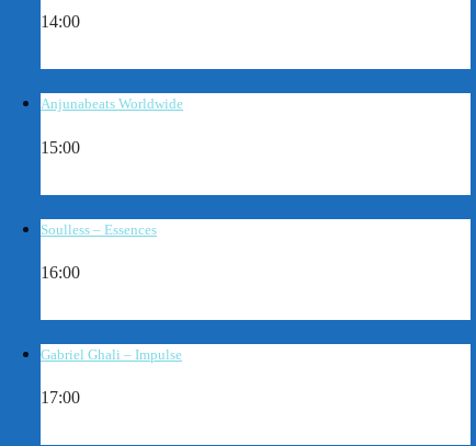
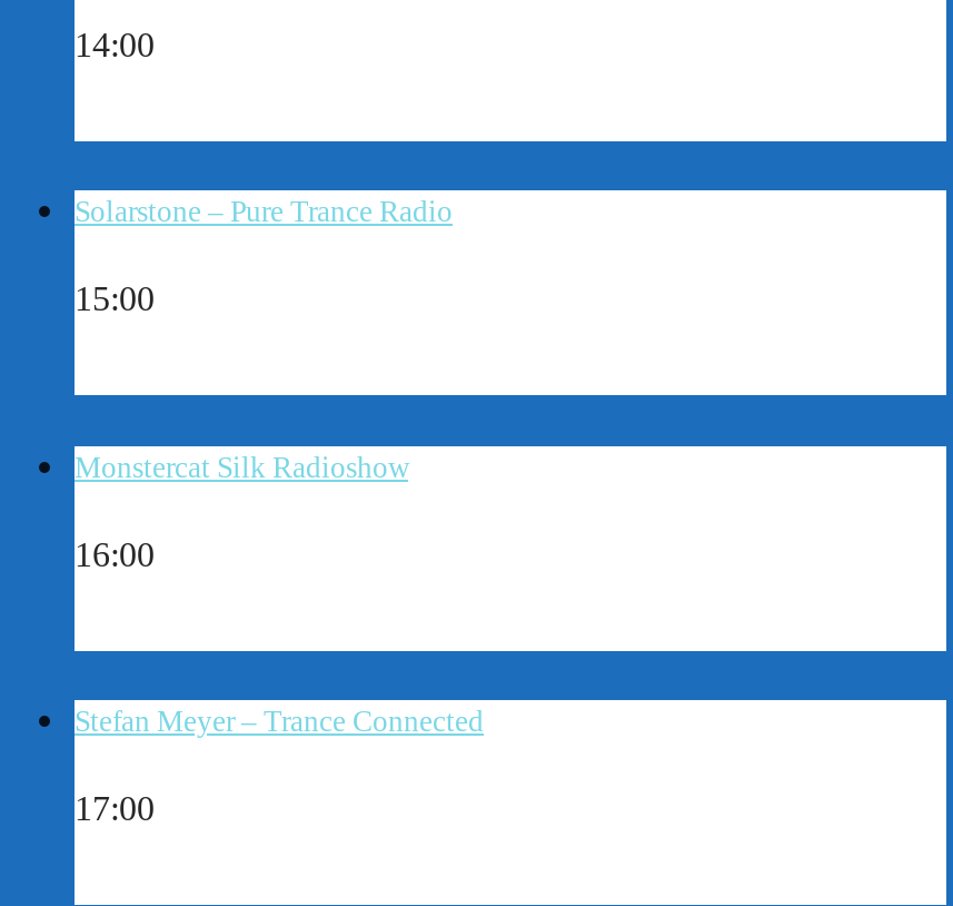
- Anjunabeats Worldwide
+ Solarstone – Pure Trance Radio

- Soulless – Essences
+ Monstercat Silk Radioshow

- Gabriel Ghali – Impulse
+ Stefan Meyer – Trance Connected
